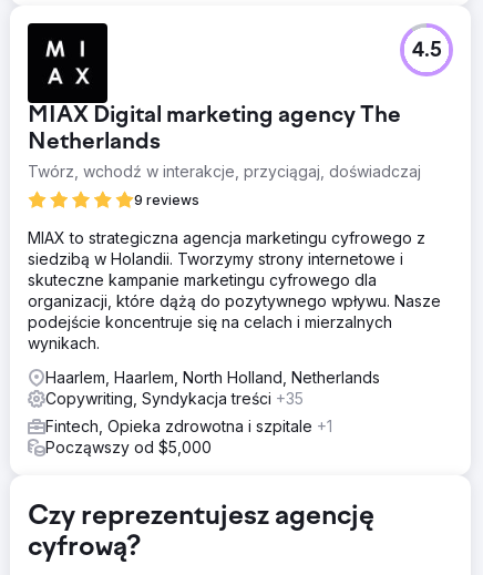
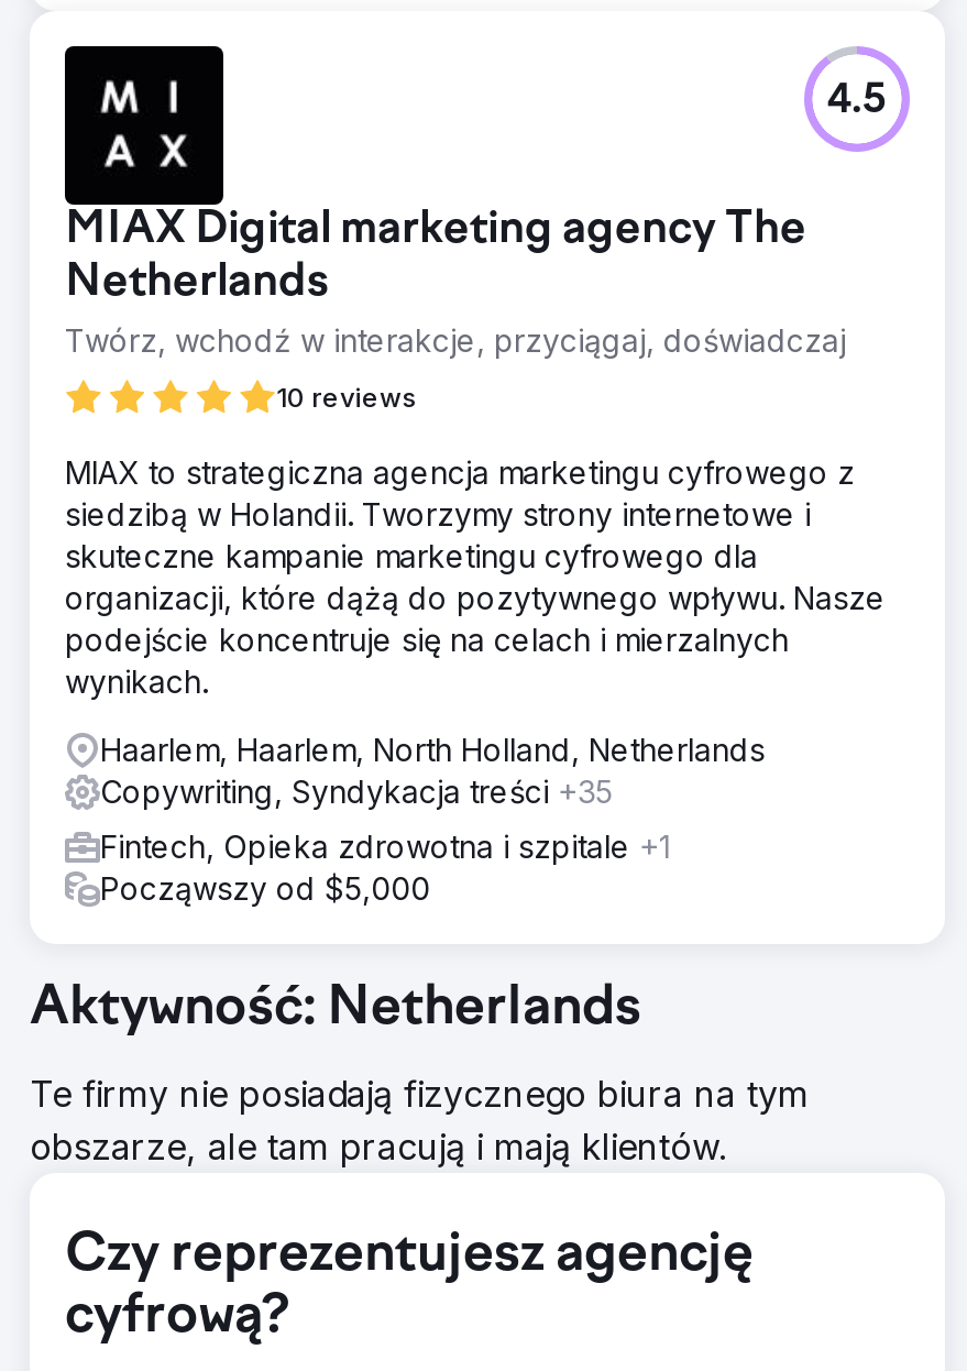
- 9 reviews
+ 10 reviews

+ Aktywność: Netherlands
+ Te firmy nie posiadają fizycznego biura na tym
+ obszarze, ale tam pracują i mają klientów.
